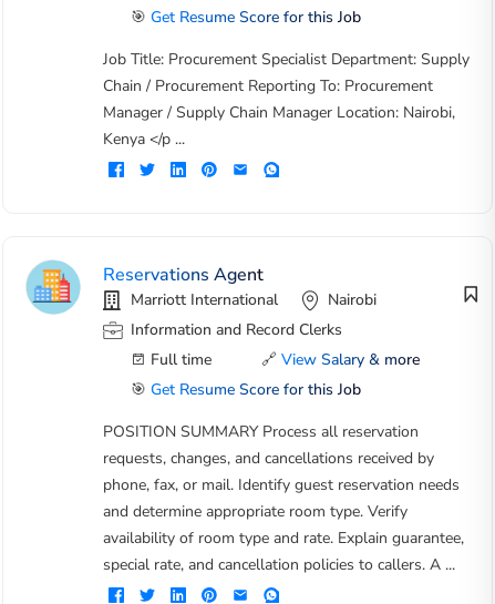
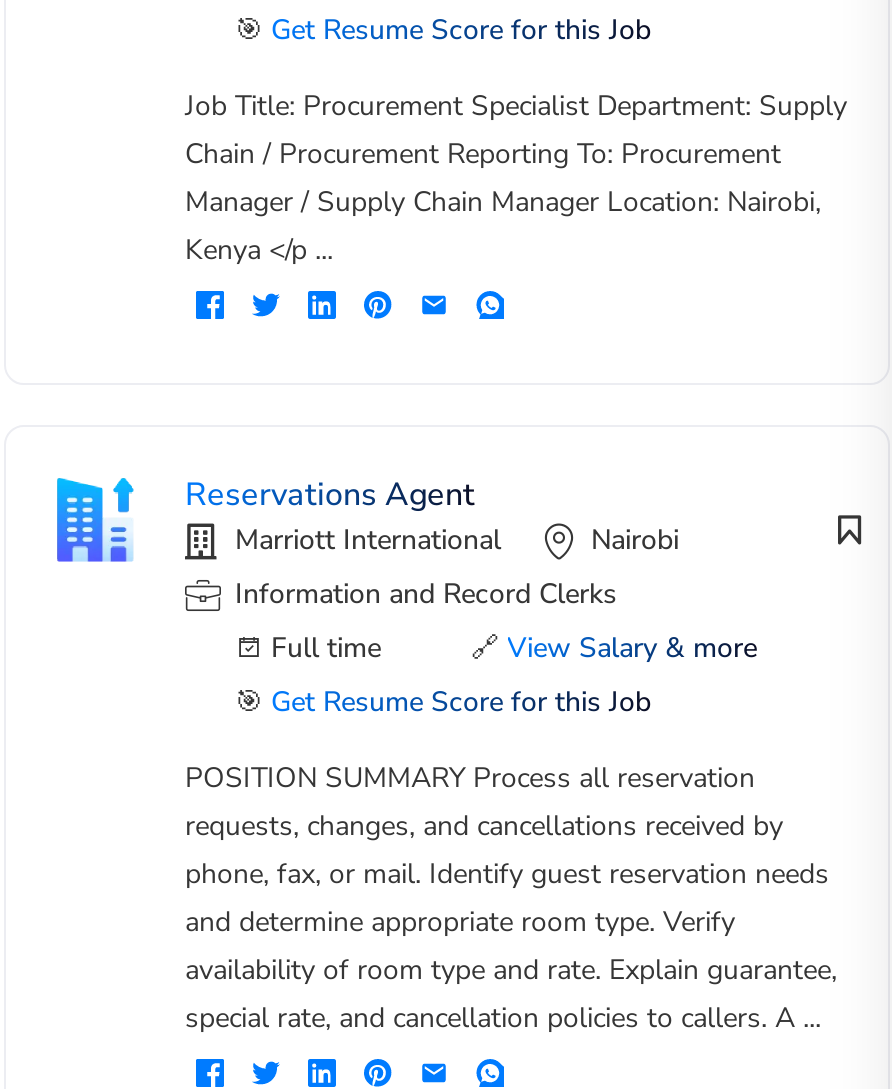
- [image]
+ [image]
